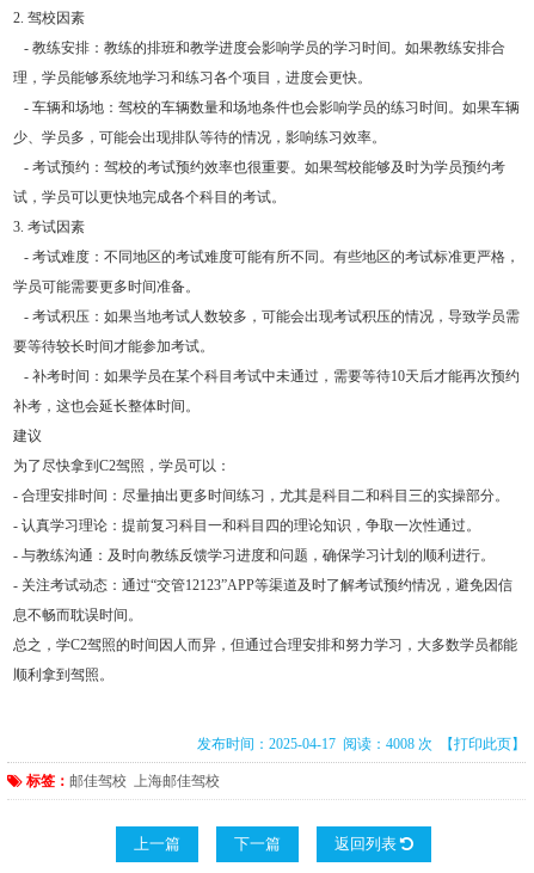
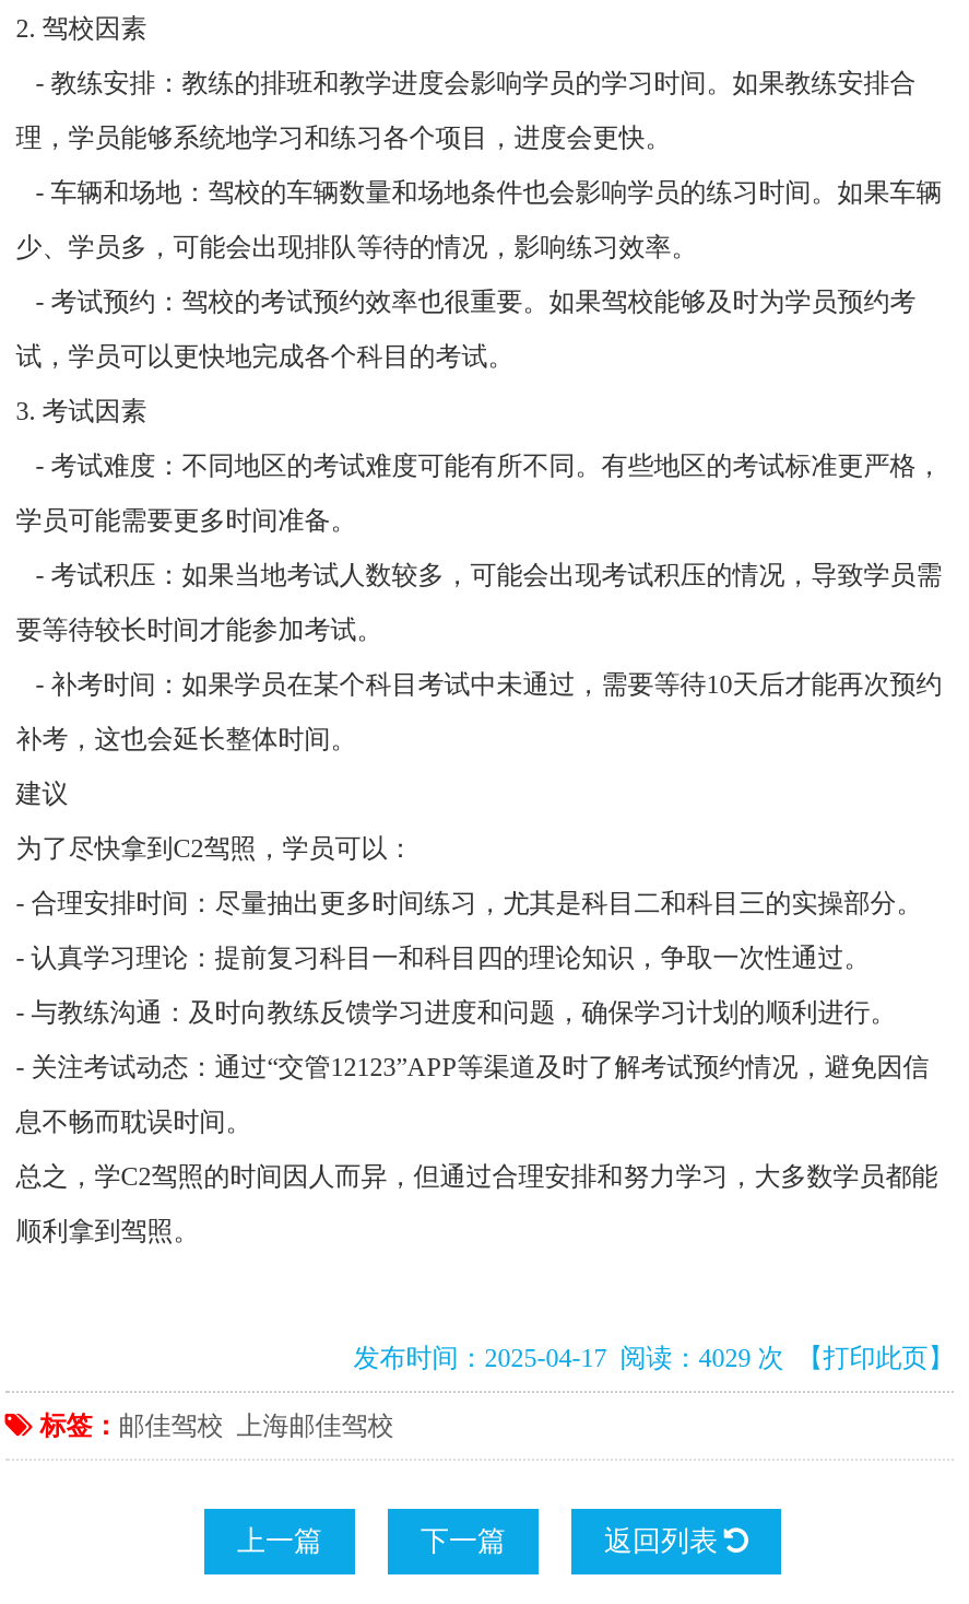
- 发布时间：2025-04-17 阅读：4008 次【打印此页】
+ 发布时间：2025-04-17 阅读：4029 次【打印此页】
